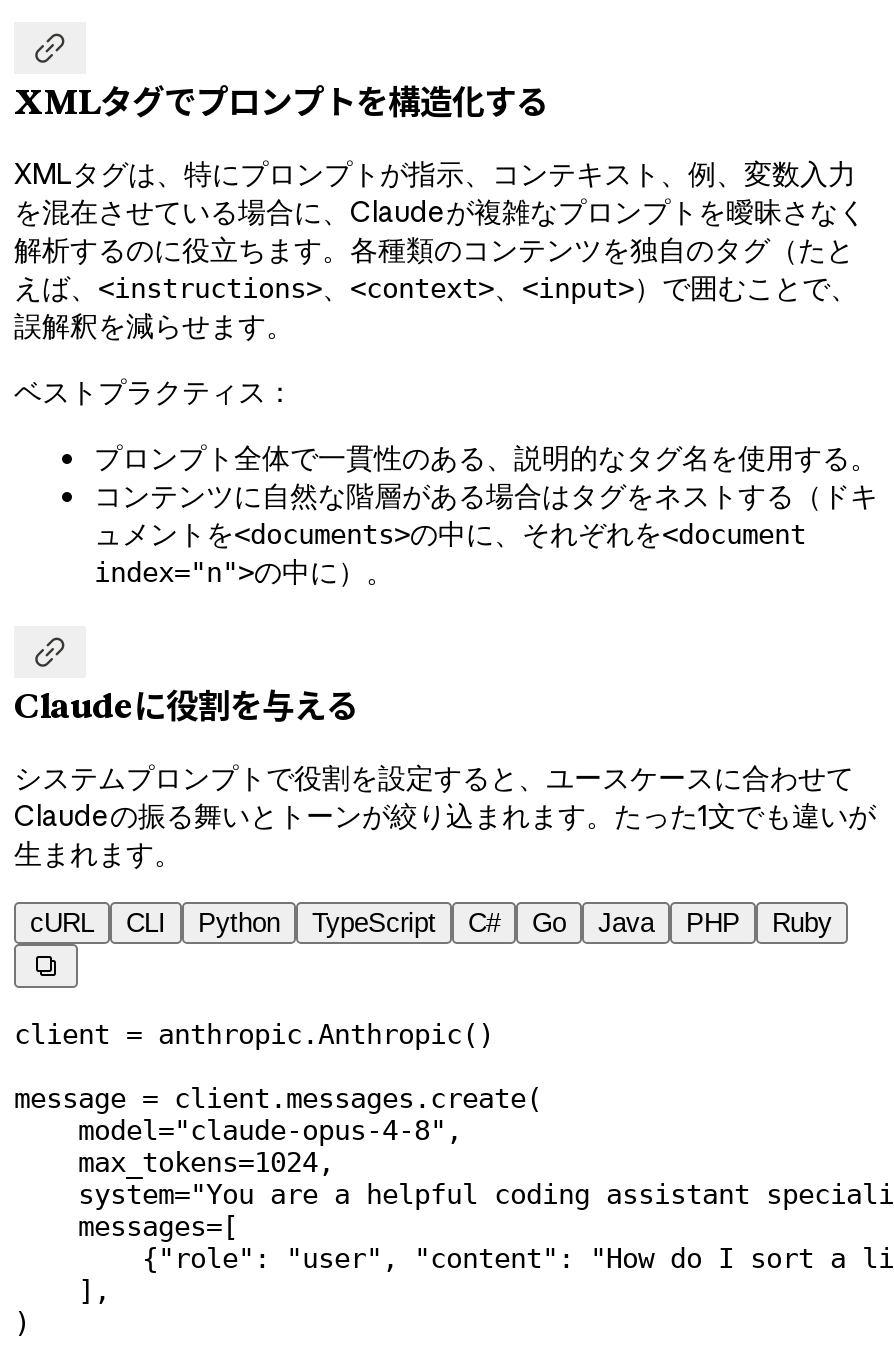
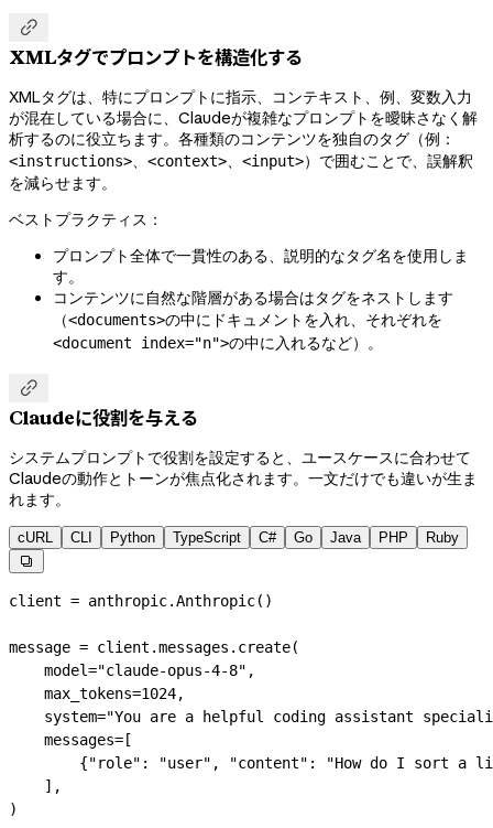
- XMLタグは、特にプロンプトが指示、コンテキスト、例、変数入力
- を混在させている場合に、Claudeが複雑なプロンプトを曖昧さなく
- 解析するのに役立ちます。各種類のコンテンツを独自のタグ（たと
- えば、<instructions>、<context>、<input>）で囲むことで、
- 誤解釈を減らせます。
+ XMLタグは、特にプロンプトに指示、コンテキスト、例、変数入力
+ が混在している場合に、Claudeが複雑なプロンプトを曖昧さなく解
+ 析するのに役立ちます。各種類のコンテンツを独自のタグ（例：
+ <instructions>、<context>、<input>）で囲むことで、誤解釈
+ を減らせます。

- プロンプト全体で一貫性のある、説明的なタグ名を使用する。
- コンテンツに自然な階層がある場合はタグをネストする（ドキ
- ュメントを<documents>の中に、それぞれを<document
- index="n">の中に）。
+ プロンプト全体で一貫性のある、説明的なタグ名を使用しま
+ す。
+ コンテンツに自然な階層がある場合はタグをネストします
+ （<documents>の中にドキュメントを入れ、それぞれを
+ <document index="n">の中に入れるなど）。

- Claudeの振る舞いとトーンが絞り込まれます。たった1文でも違いが
- 生まれます。
+ Claudeの動作とトーンが焦点化されます。一文だけでも違いが生ま
+ れます。
